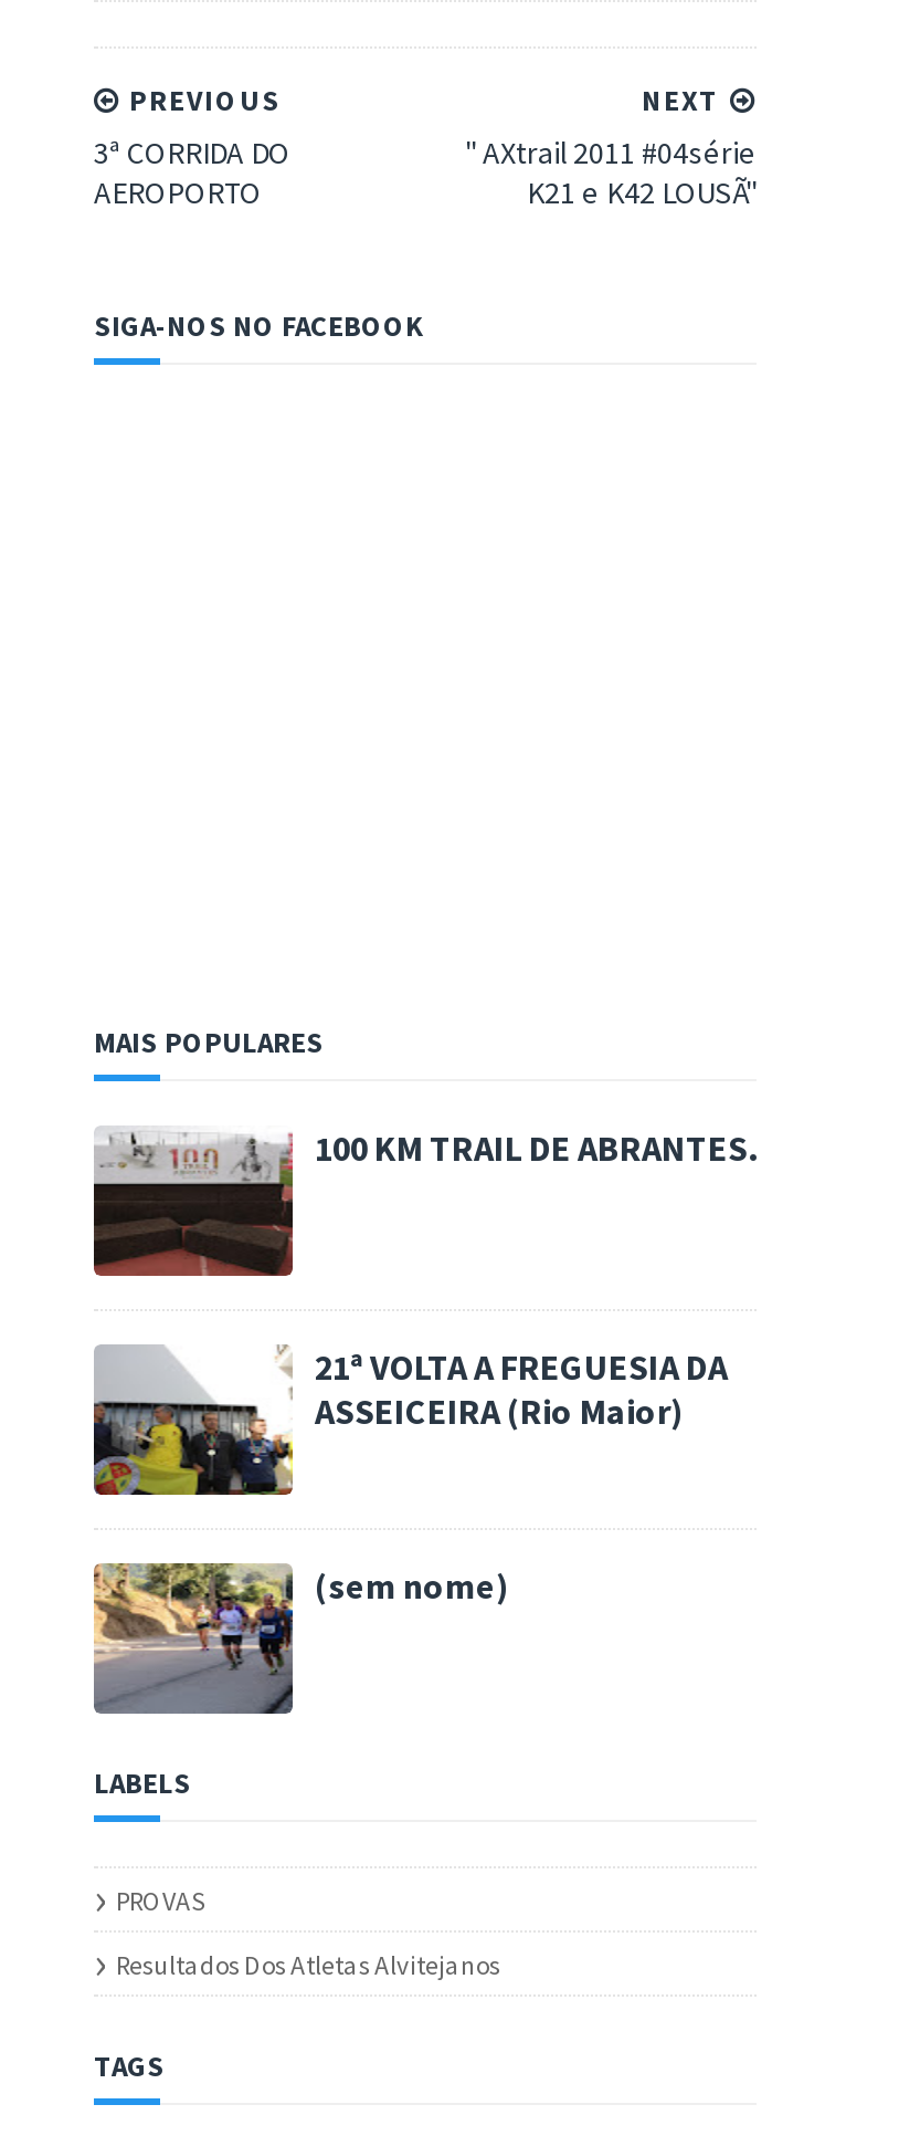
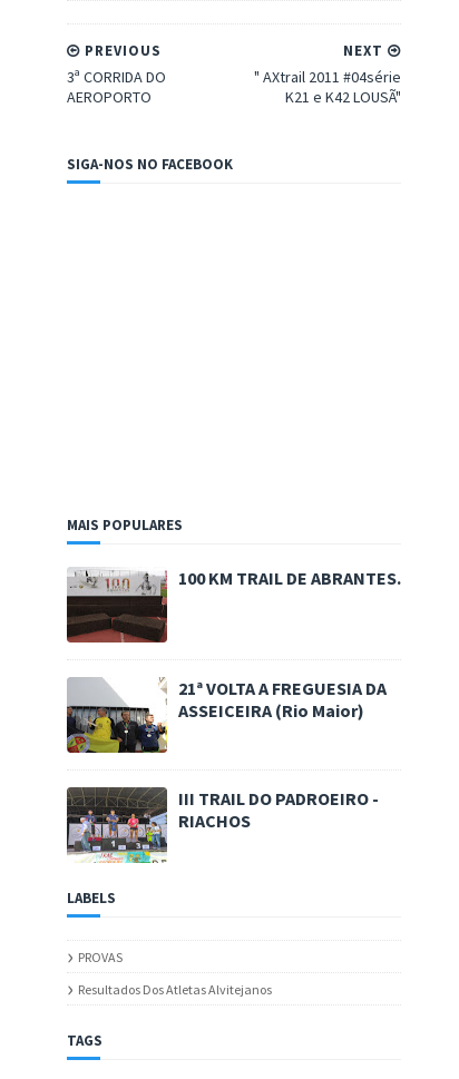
- [image]
- (sem nome)
+ [image]
+ III TRAIL DO PADROEIRO -
+ RIACHOS
